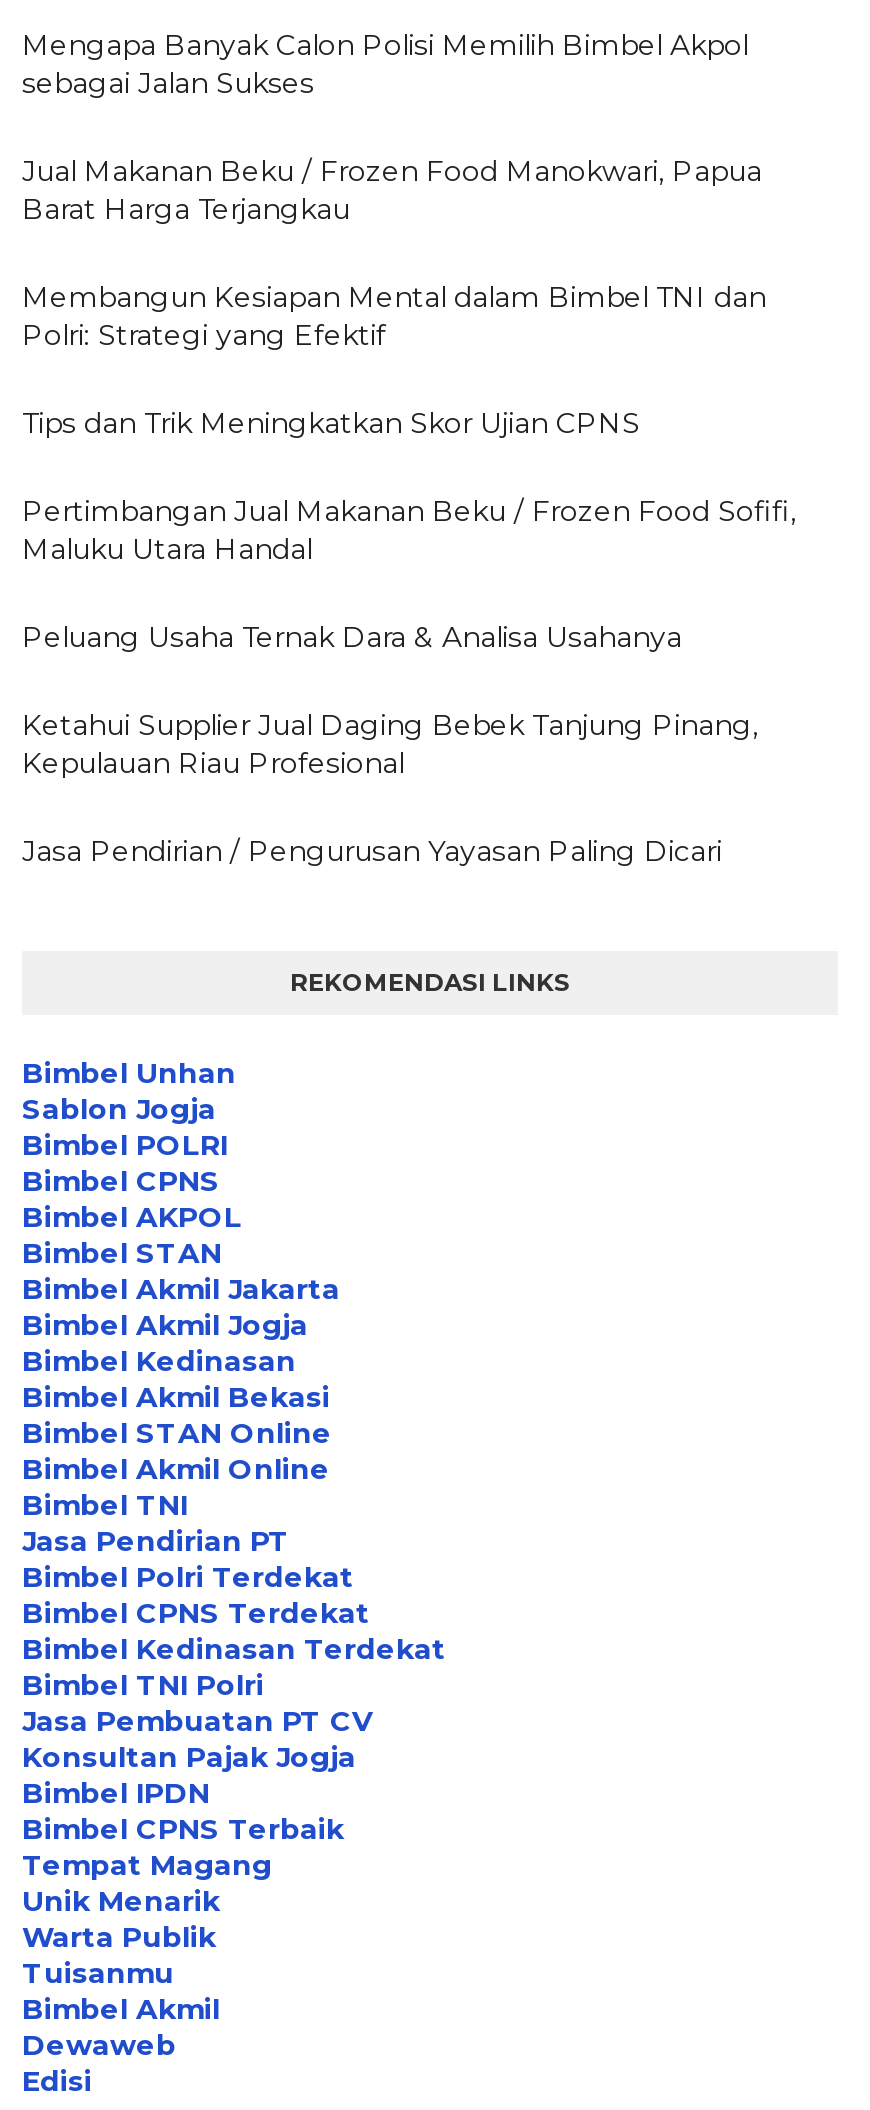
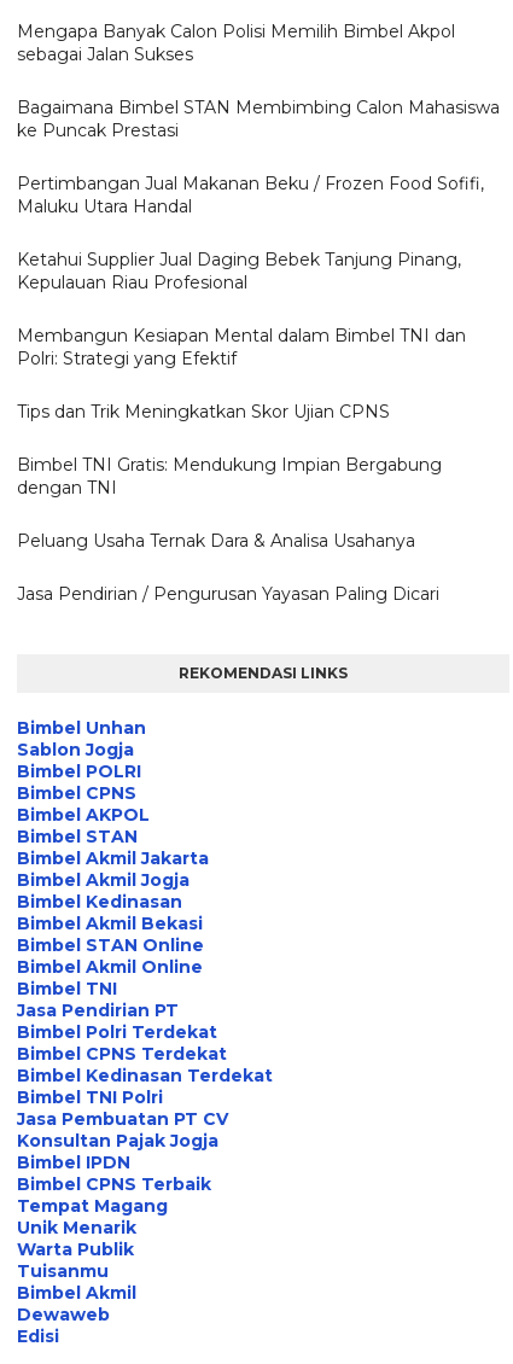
- Jual Makanan Beku / Frozen Food Manokwari, Papua
- Barat Harga Terjangkau
+ Bagaimana Bimbel STAN Membimbing Calon Mahasiswa
+ ke Puncak Prestasi

moved down: Membangun Kesiapan Mental dalam Bimbel TNI dan | Polri: Strategi yang Efektif | Tips dan Trik Meningkatkan Skor Ujian CPNS

+ Bimbel TNI Gratis: Mendukung Impian Bergabung
+ dengan TNI

moved up: Pertimbangan Jual Makanan Beku / Frozen Food Sofifi, | Maluku Utara Handal

moved down: Peluang Usaha Ternak Dara & Analisa Usahanya

moved up: Ketahui Supplier Jual Daging Bebek Tanjung Pinang, | Kepulauan Riau Profesional
